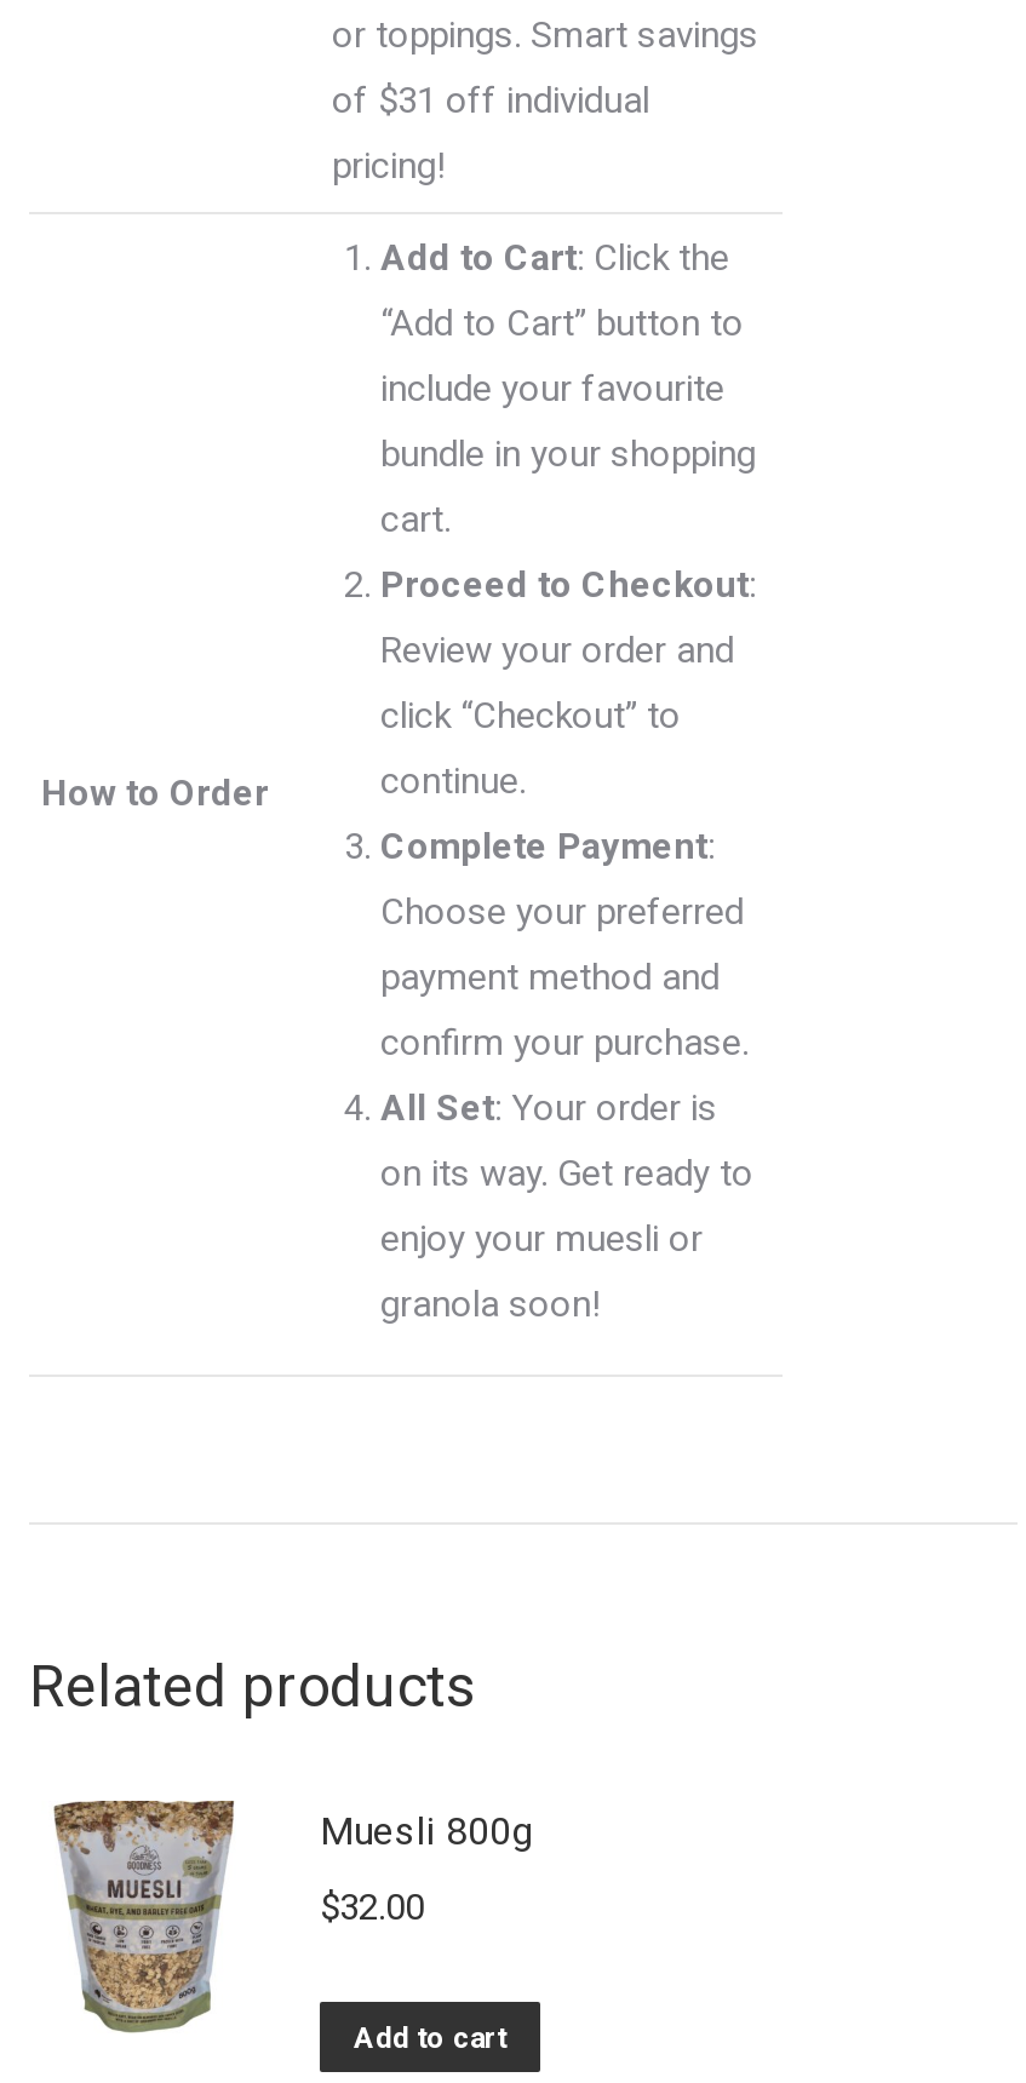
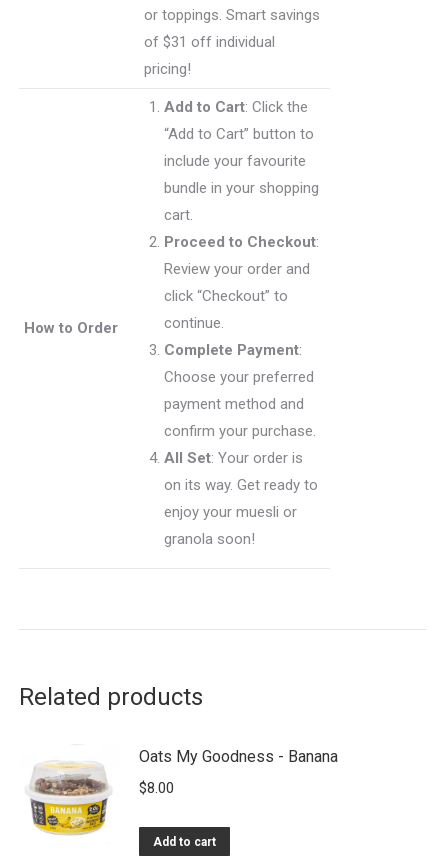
- [image]
- Muesli 800g
+ [image]
+ Oats My Goodness - Banana

- $32.00
+ $8.00
